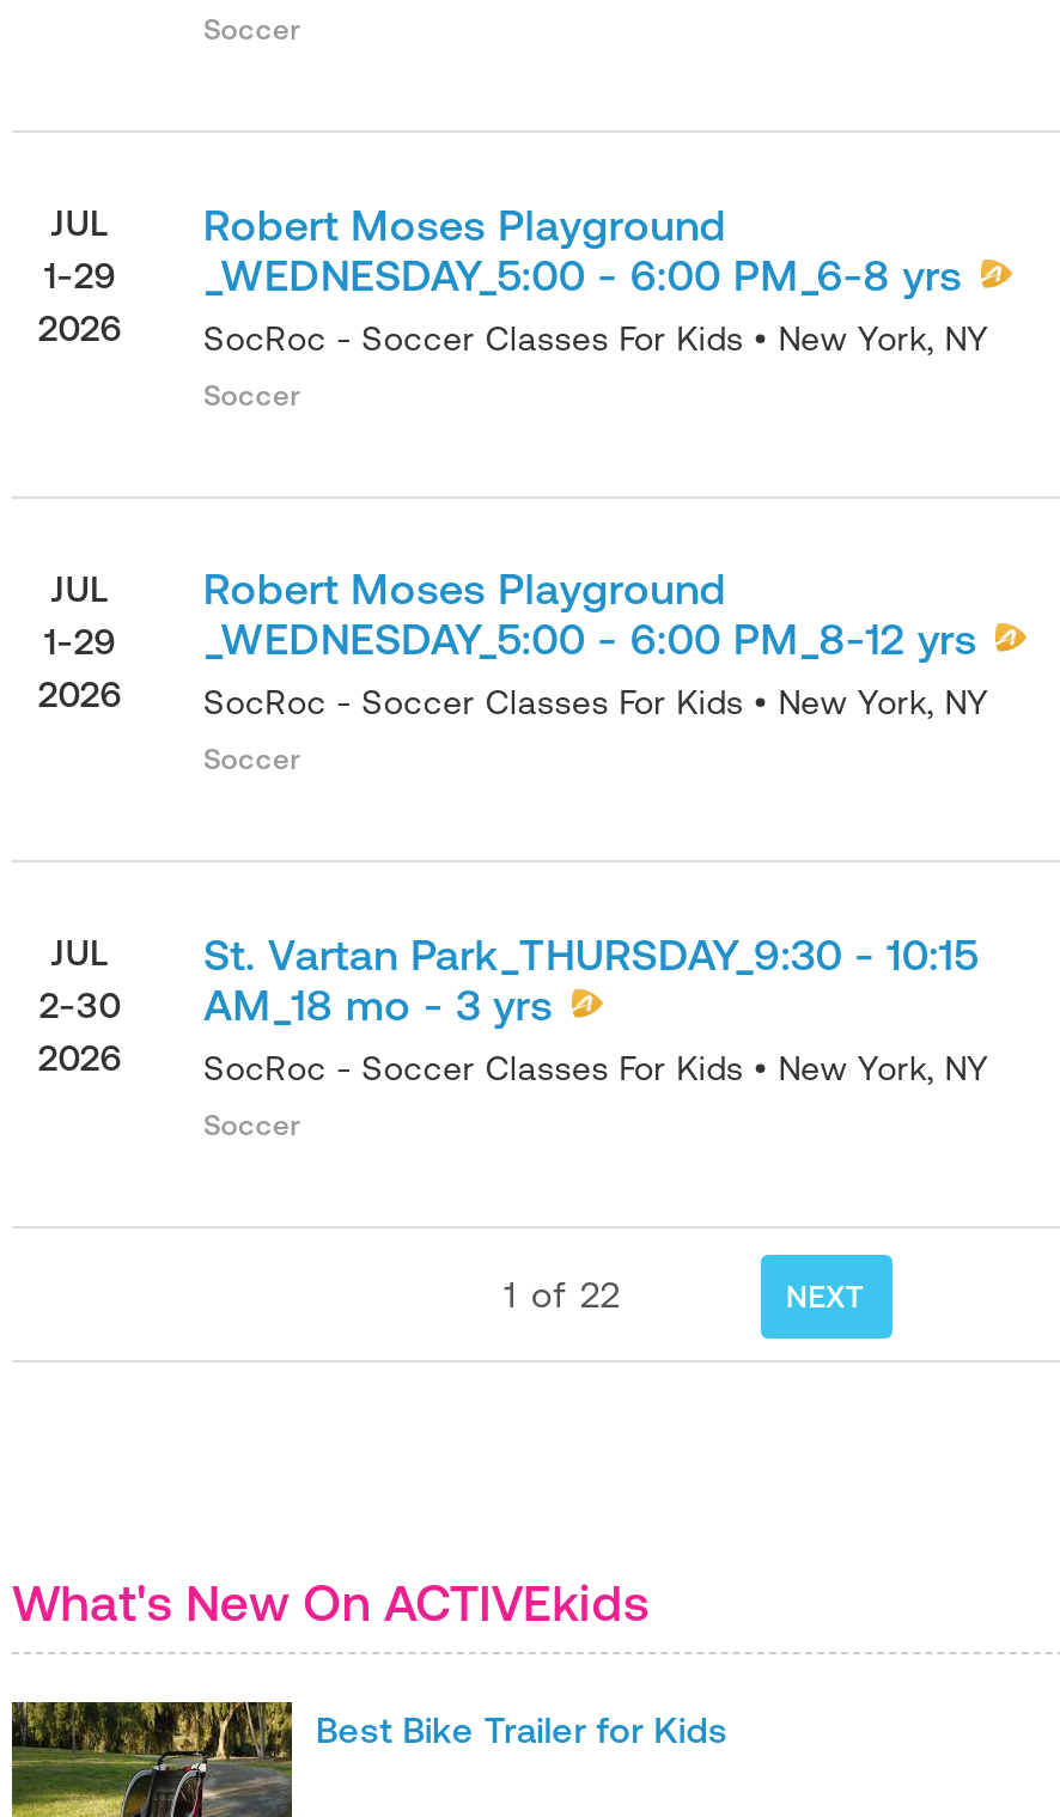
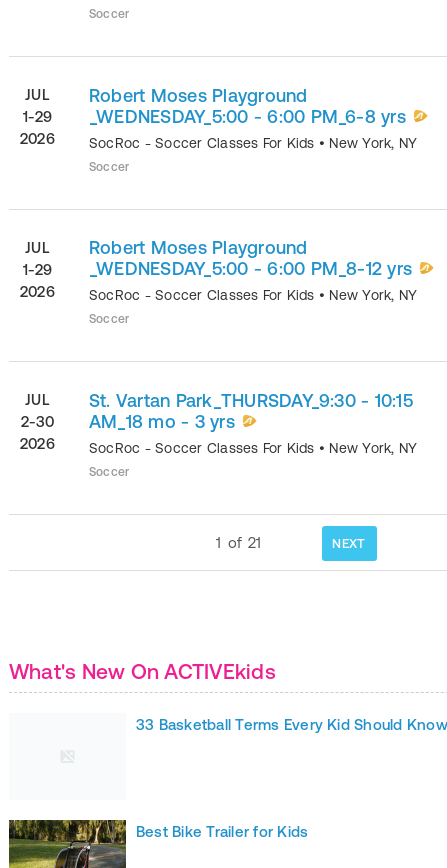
- 1 of 22
+ 1 of 21

+ 33 Basketball Terms Every Kid Should Know
